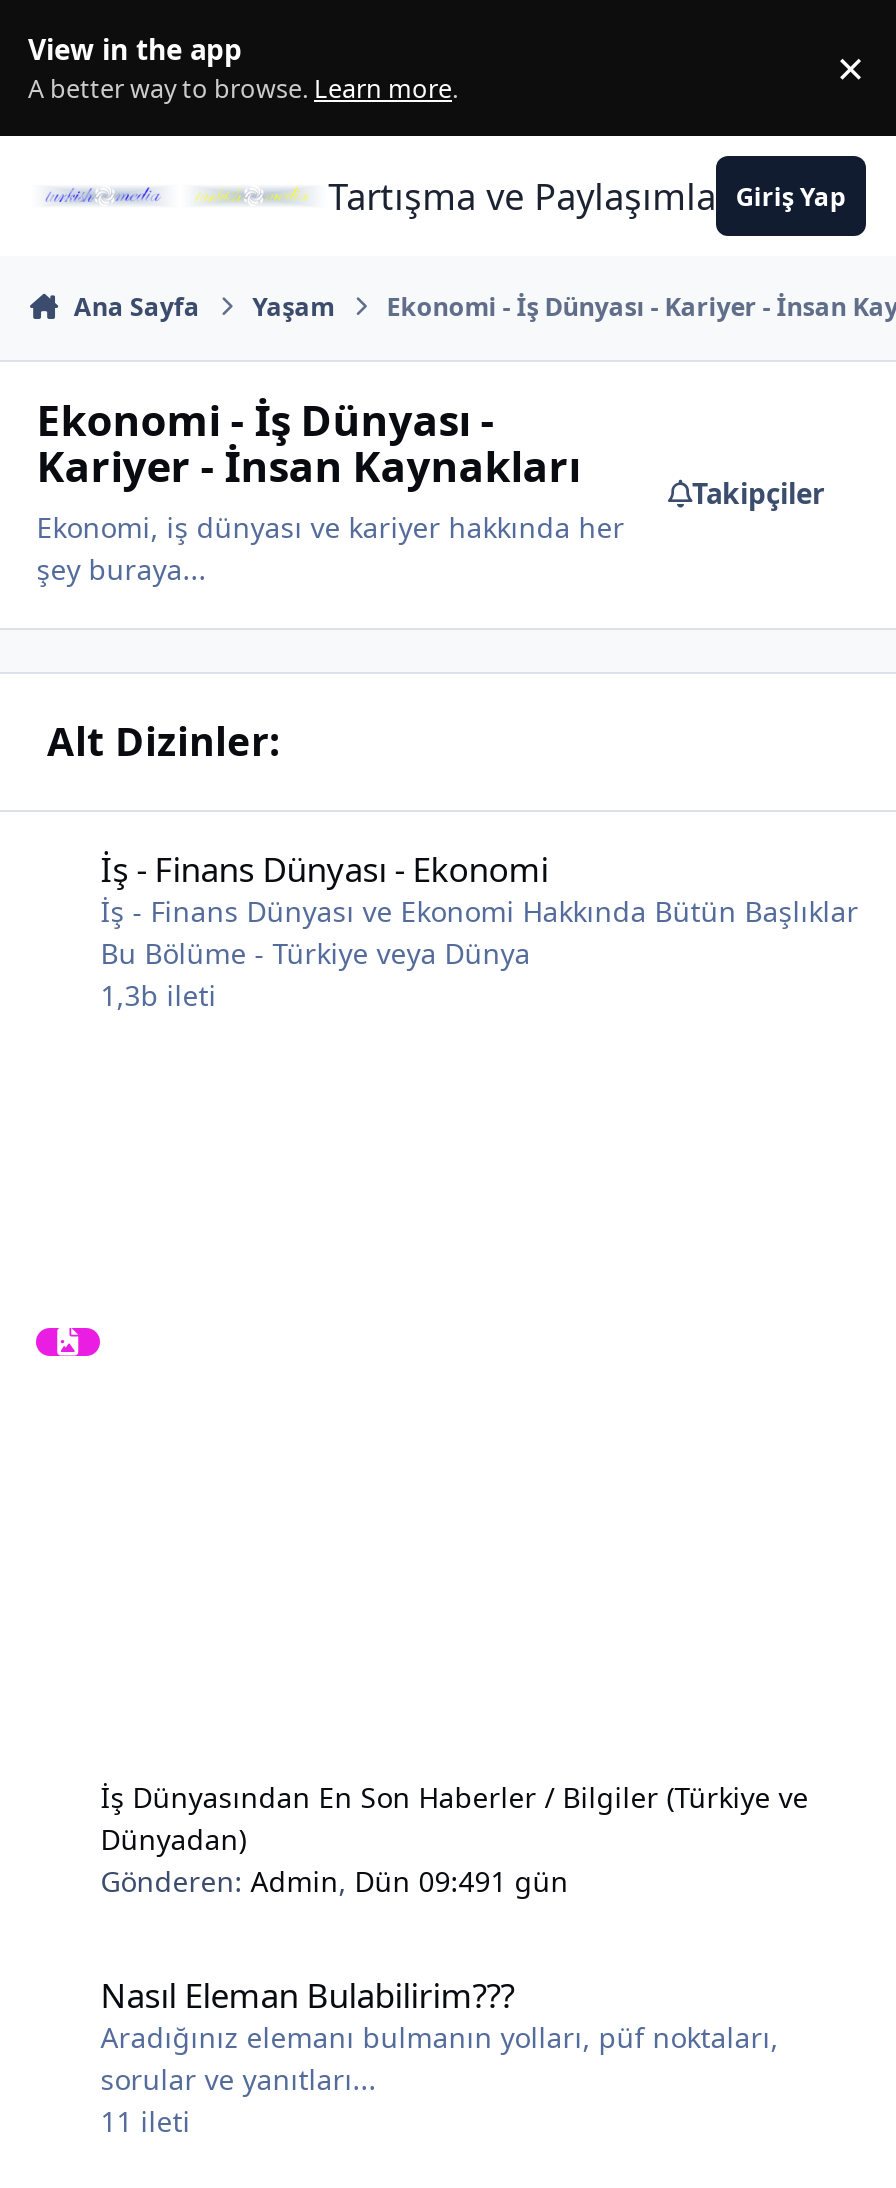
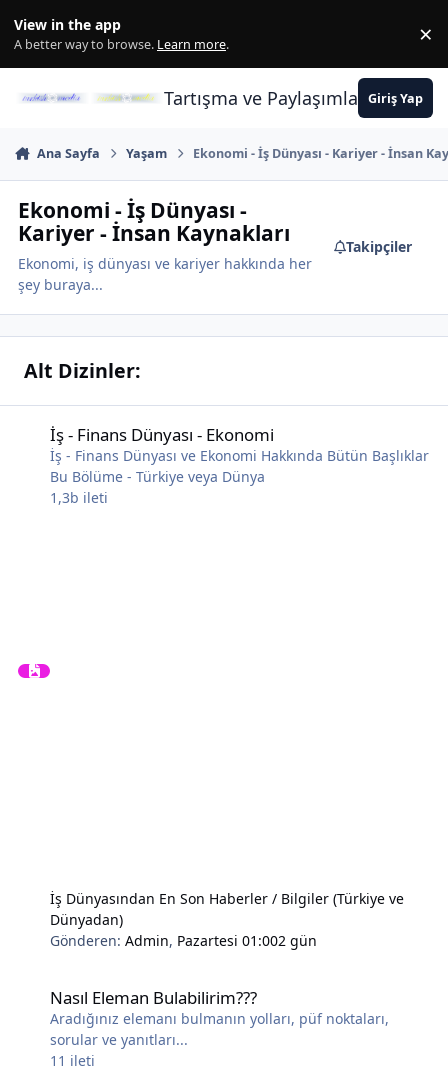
- Gönderen: Admin, Dün 09:491 gün
+ Gönderen: Admin, Pazartesi 01:002 gün
